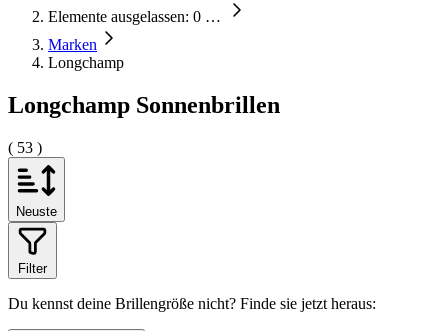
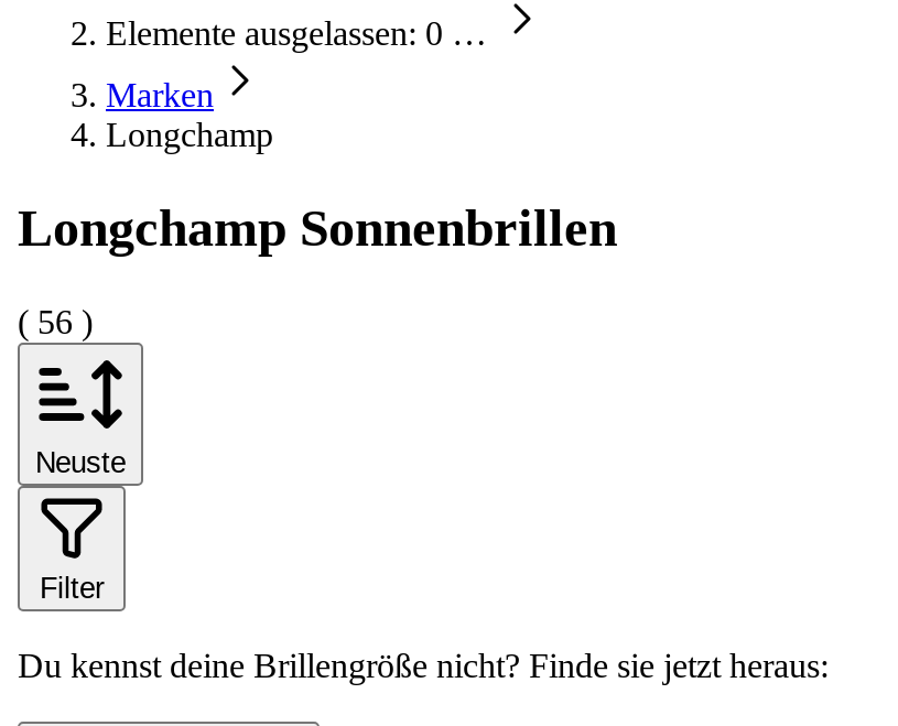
- ( 53 )
+ ( 56 )
